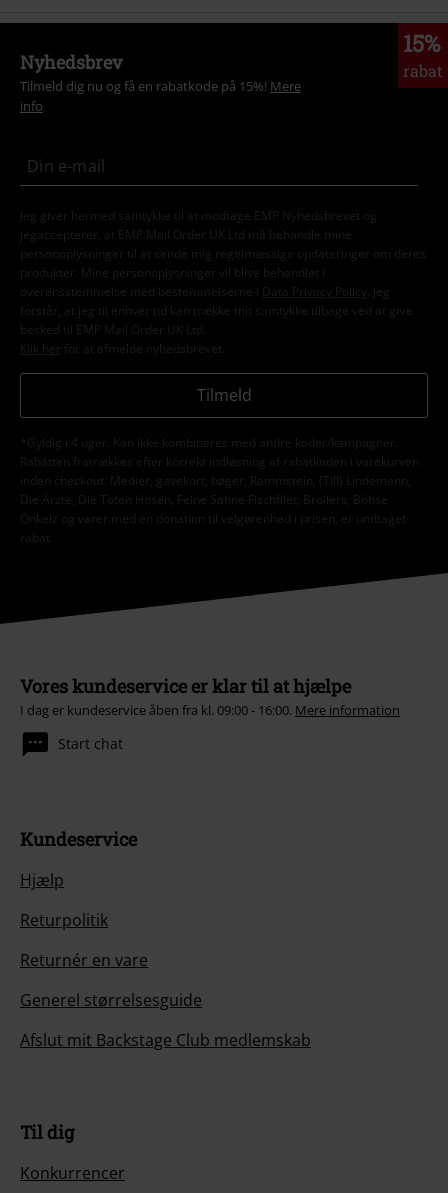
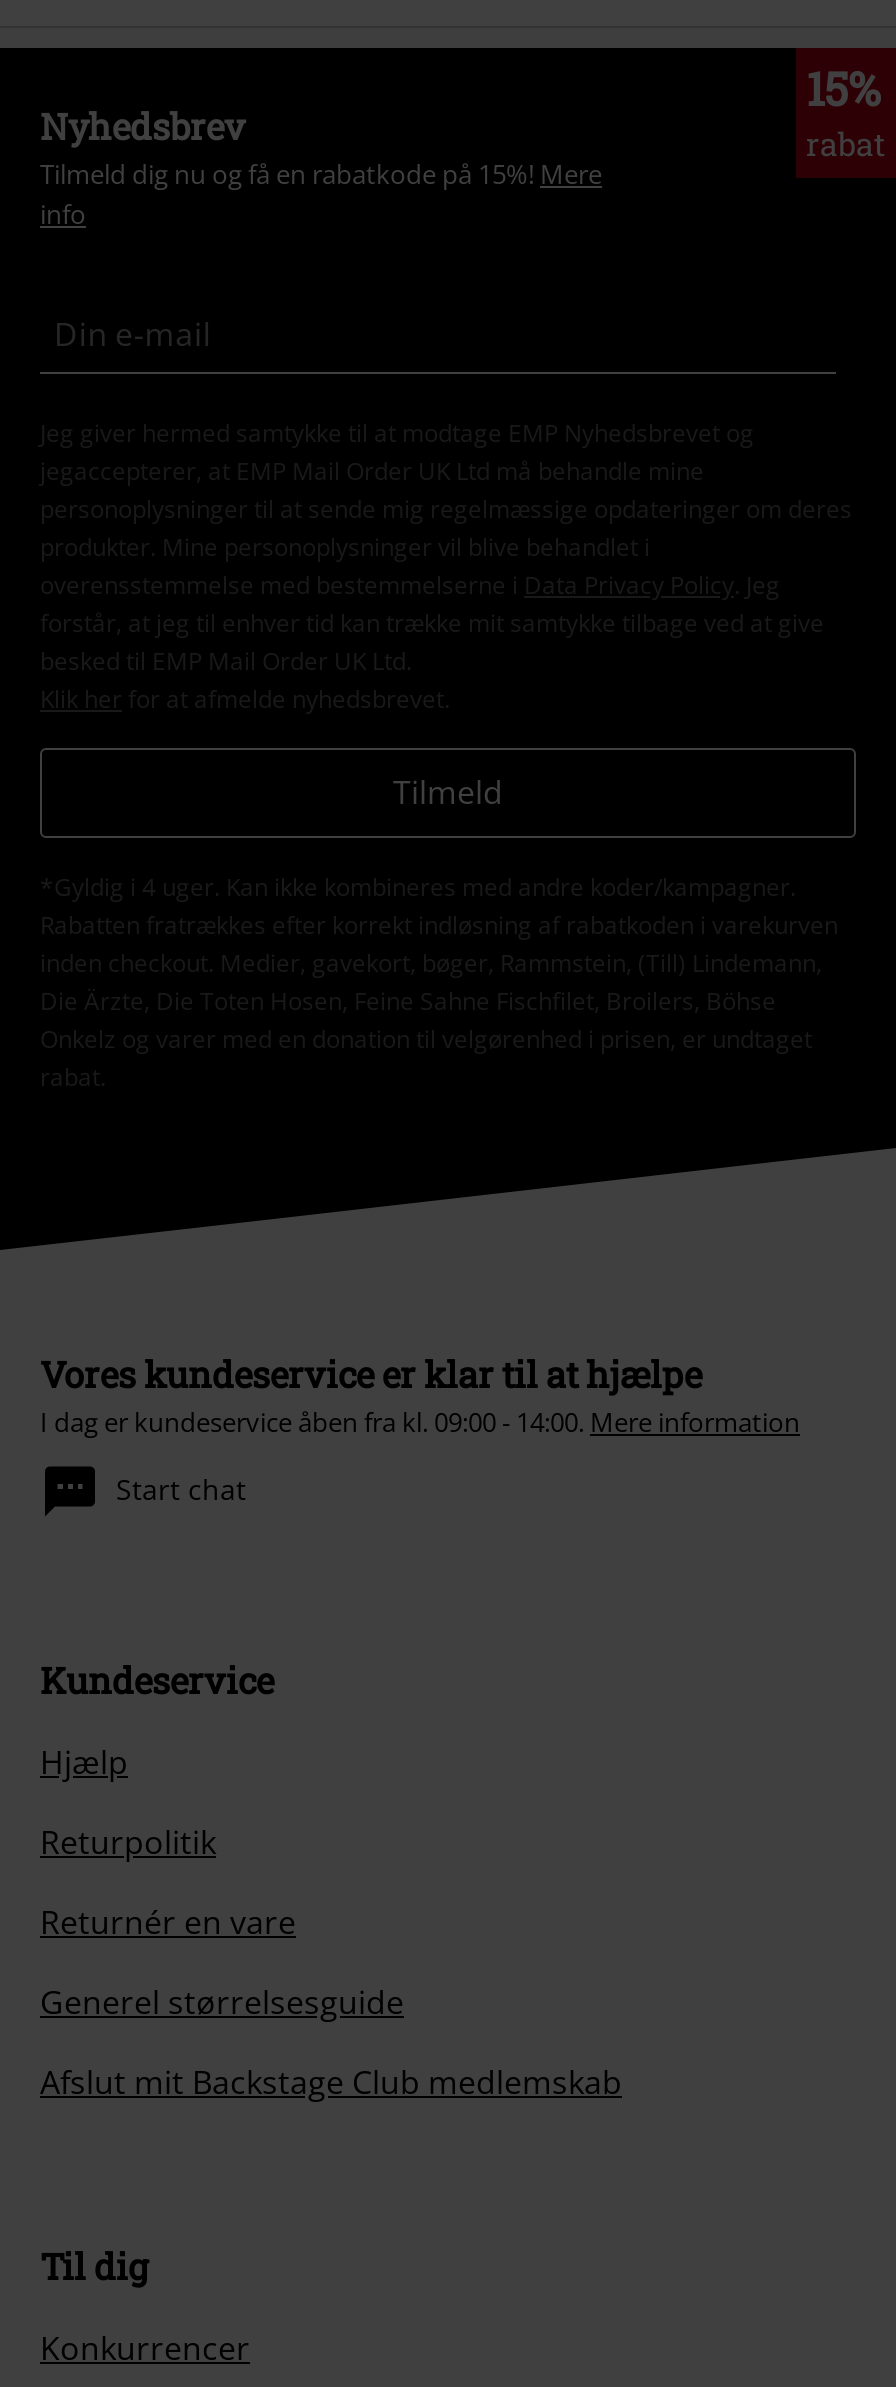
- I dag er kundeservice åben fra kl. 09:00 - 16:00. Mere information
+ I dag er kundeservice åben fra kl. 09:00 - 14:00. Mere information
